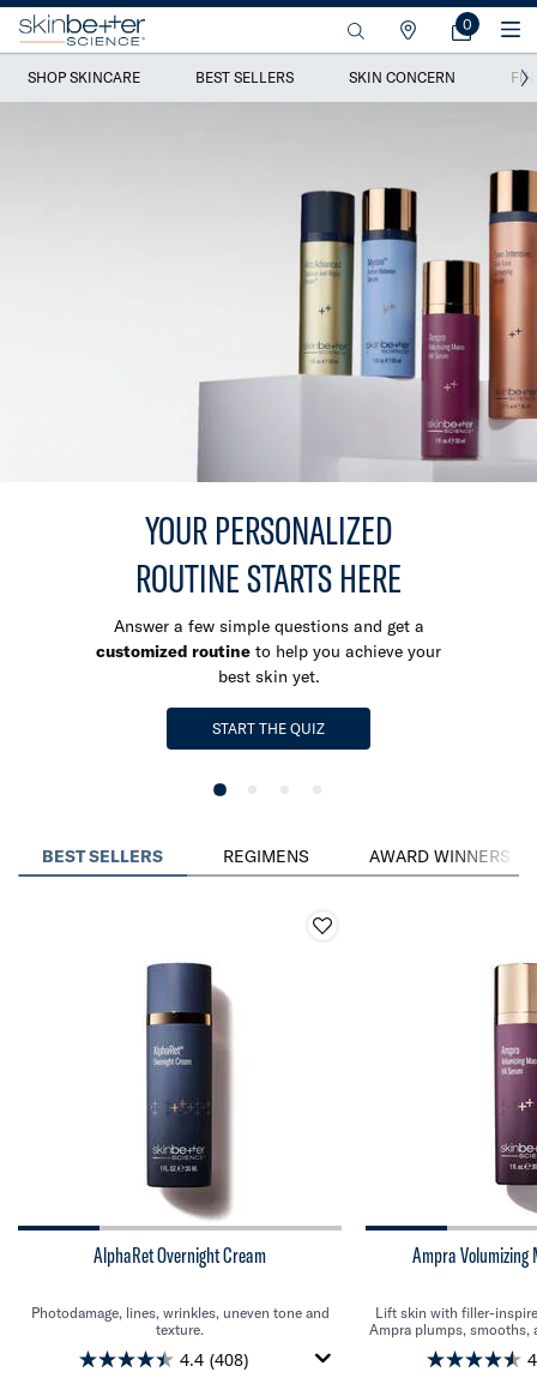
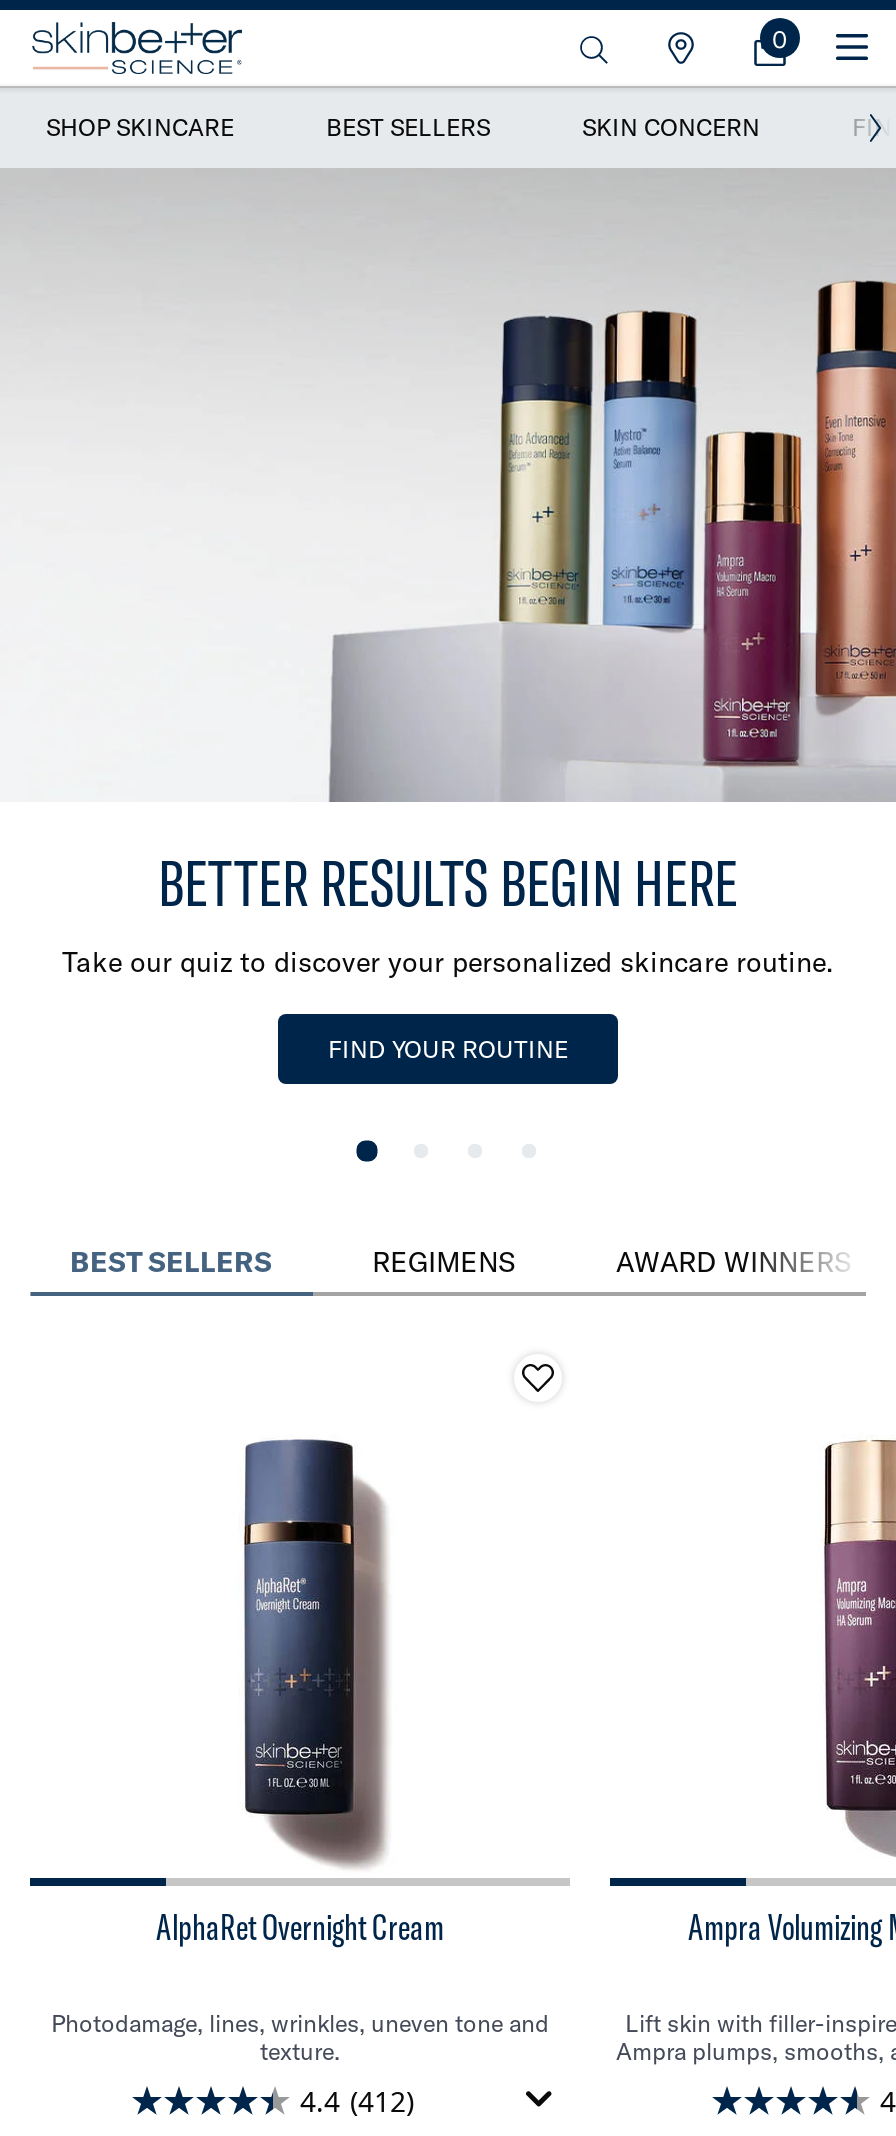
- YOUR PERSONALIZED
- ROUTINE STARTS HERE
- Answer a few simple questions and get a
- customized routine to help you achieve your
- best skin yet.
+ BETTER RESULTS BEGIN HERE
+ Take our quiz to discover your personalized skincare routine.

- START THE QUIZ
+ FIND YOUR ROUTINE

- 4.4 (408)
+ 4.4 (412)
